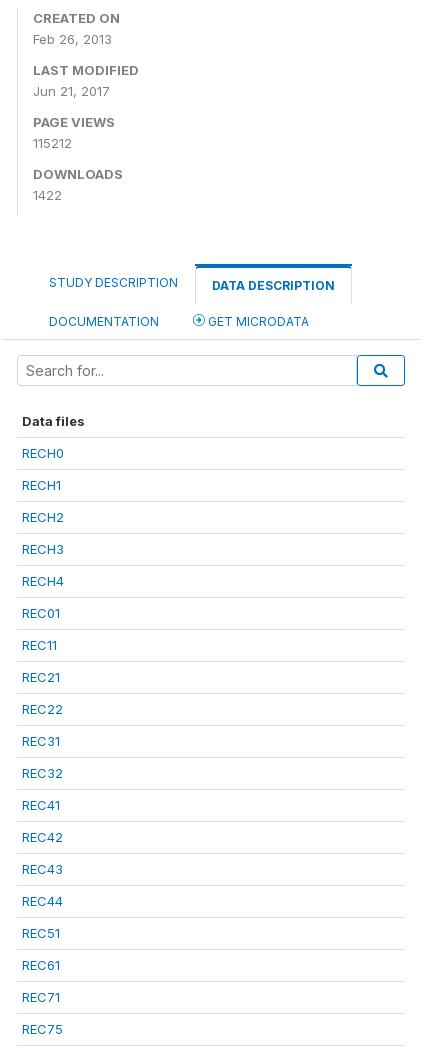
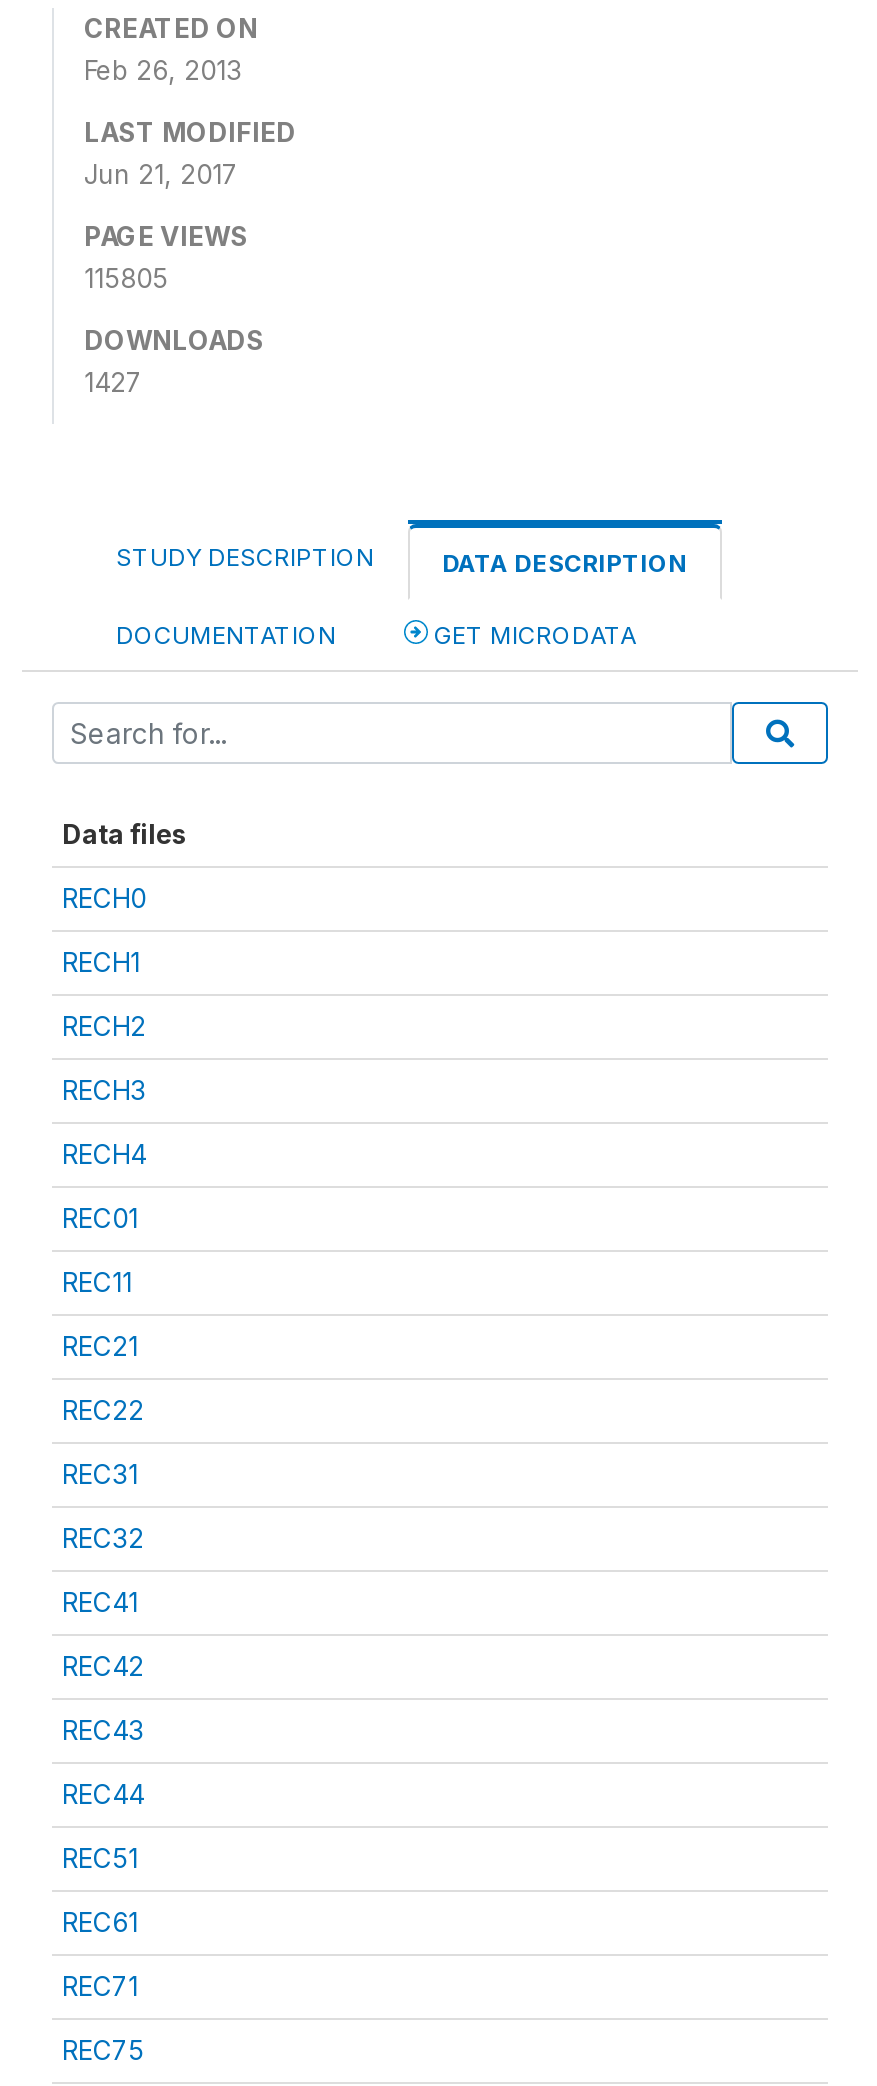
- 115212
+ 115805

- 1422
+ 1427
